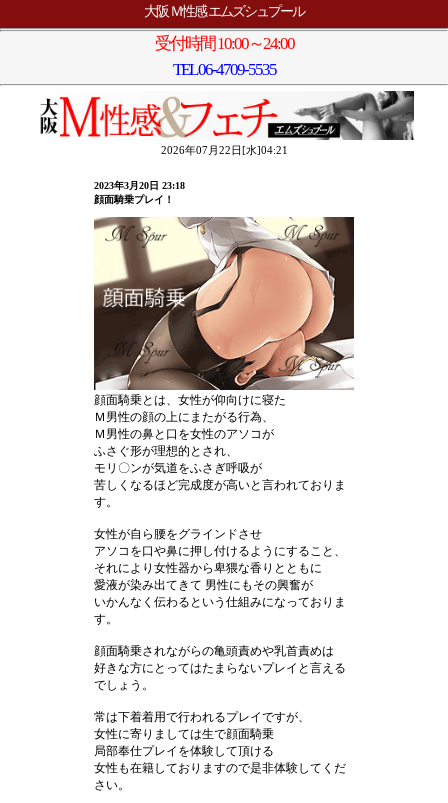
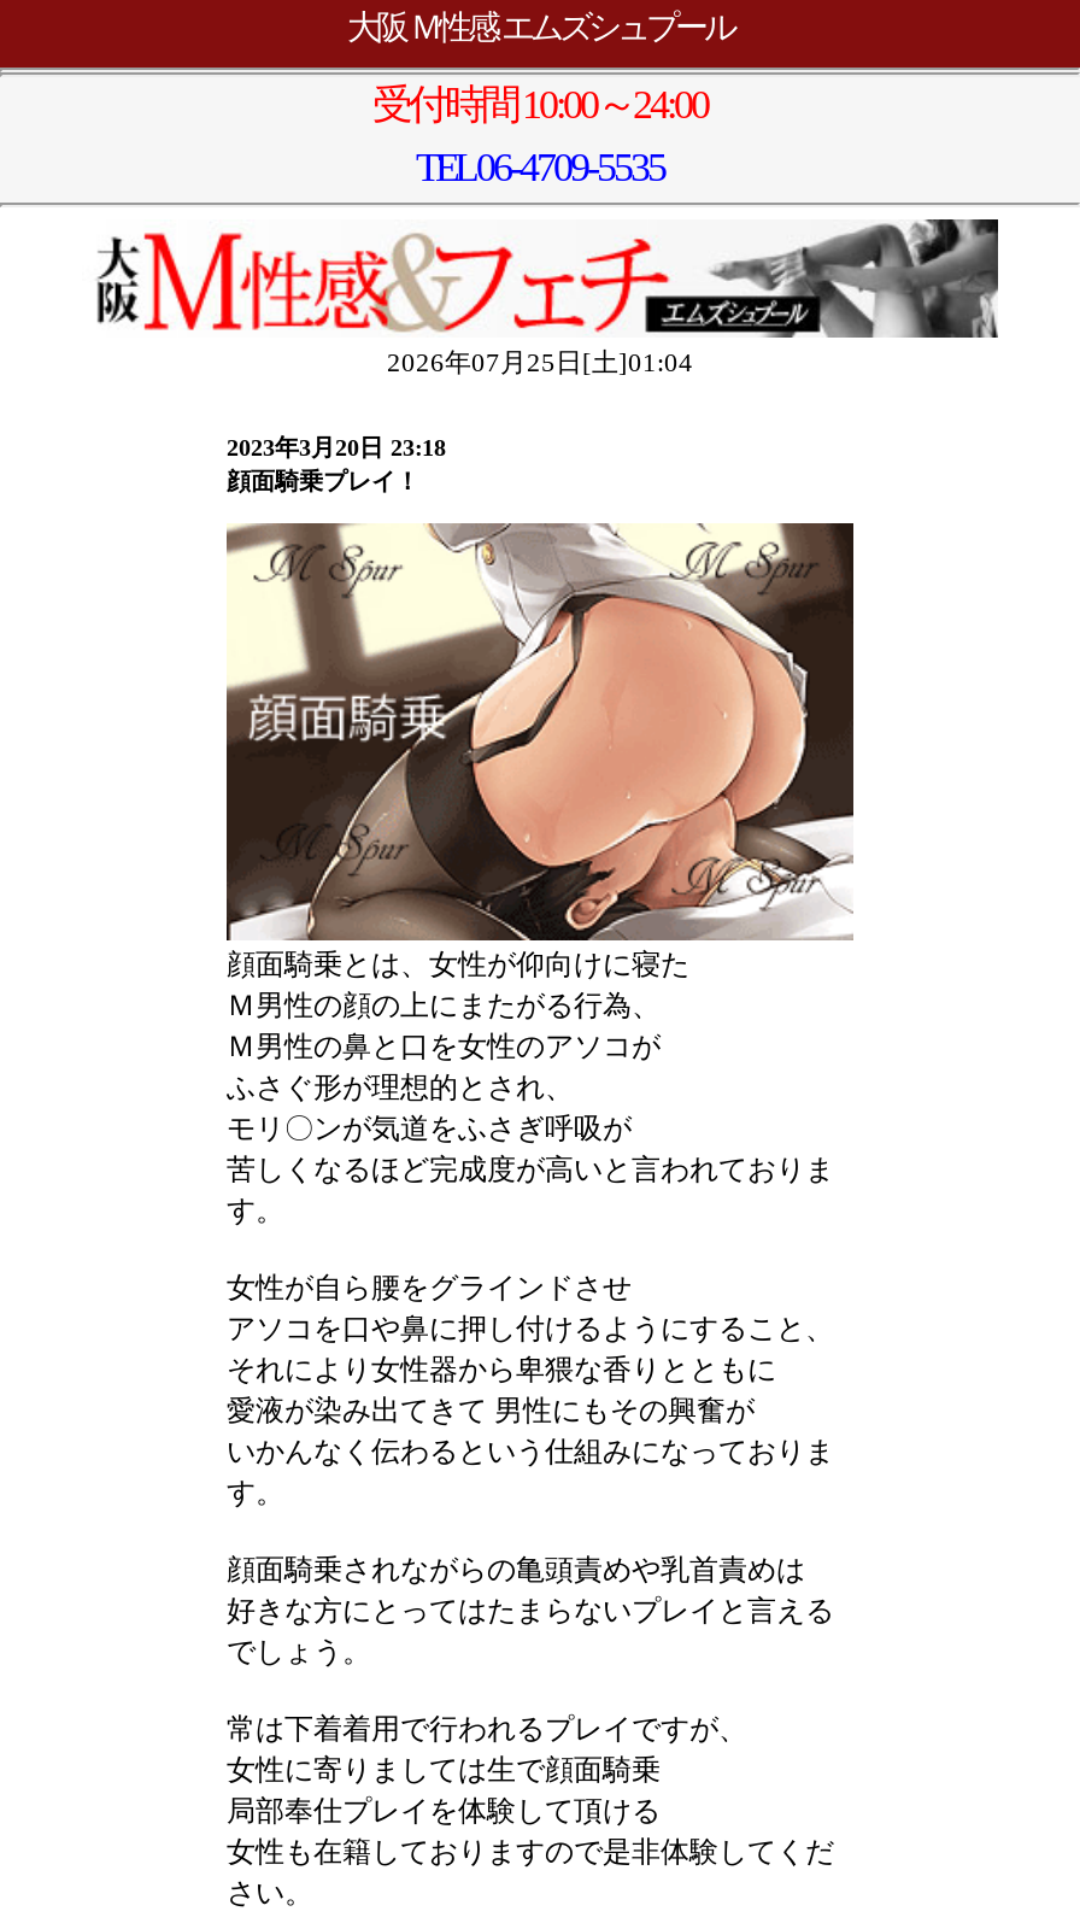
- 2026年07月22日[水]04:21
+ 2026年07月25日[土]01:04
